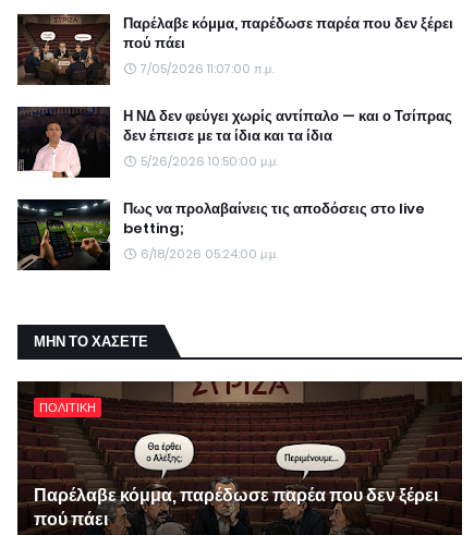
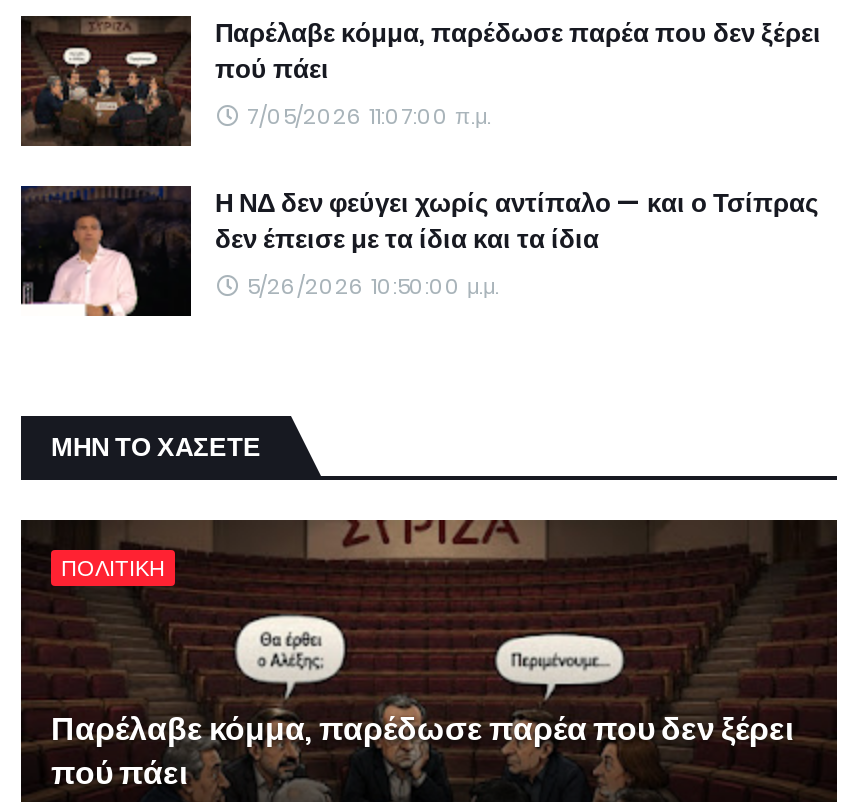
- [image]
- Πως να προλαβαίνεις τις αποδόσεις στο live
- betting;
- 6/18/2026 05:24:00 μ.μ.
